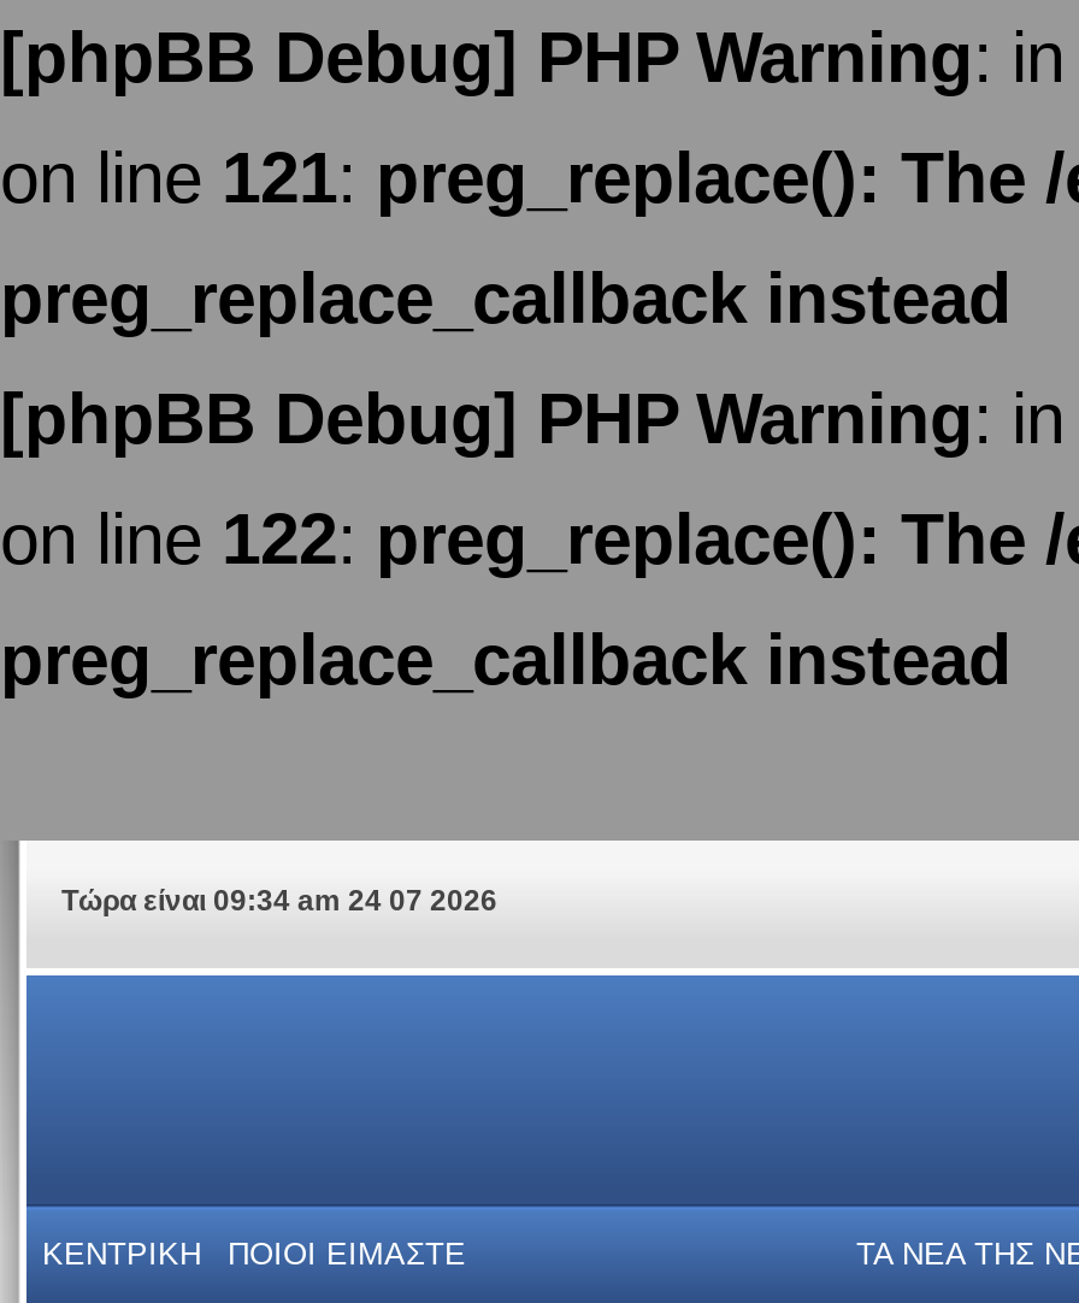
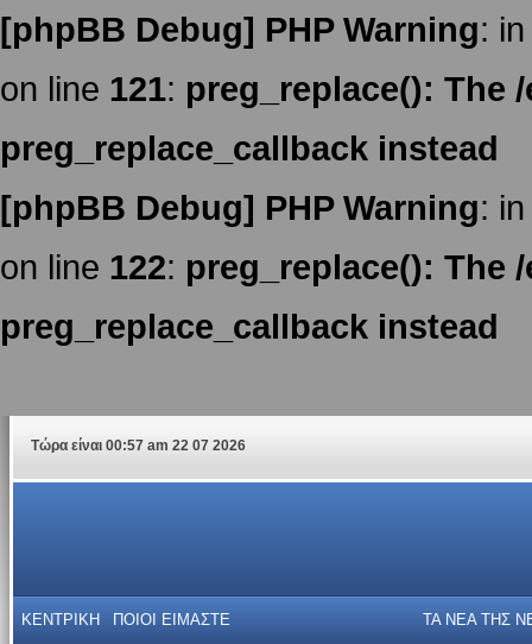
- Τώρα είναι 09:34 am 24 07 2026
+ Τώρα είναι 00:57 am 22 07 2026
